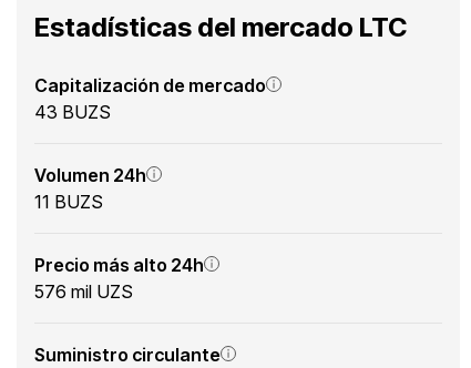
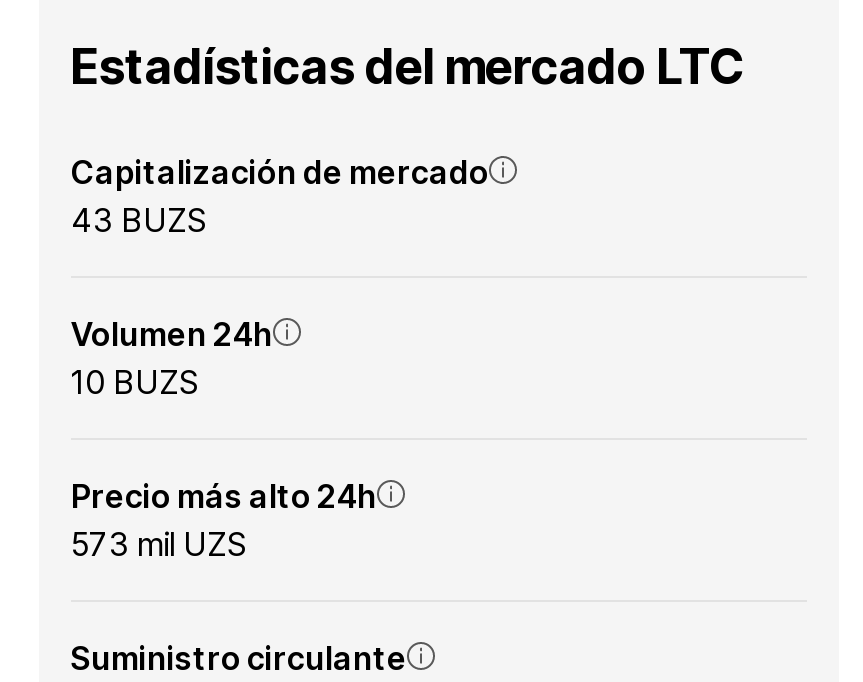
- 11 BUZS
+ 10 BUZS

- 576 mil UZS
+ 573 mil UZS
